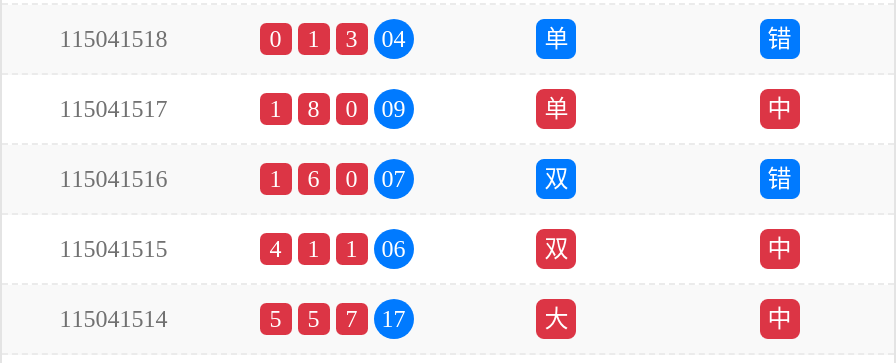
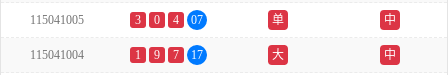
- 115041518
- 0
- 1
+ 115041005

- 04
- 单
- 错
- 115041517
- 1
- 8

- 09
+ 4
+ 07

- 115041516
+ 115041004

- 6
- 0
- 07
- 双
- 错
- 115041515
- 4
- 1
- 1
- 06
- 双
- 中
- 115041514
- 5
- 5
+ 9
